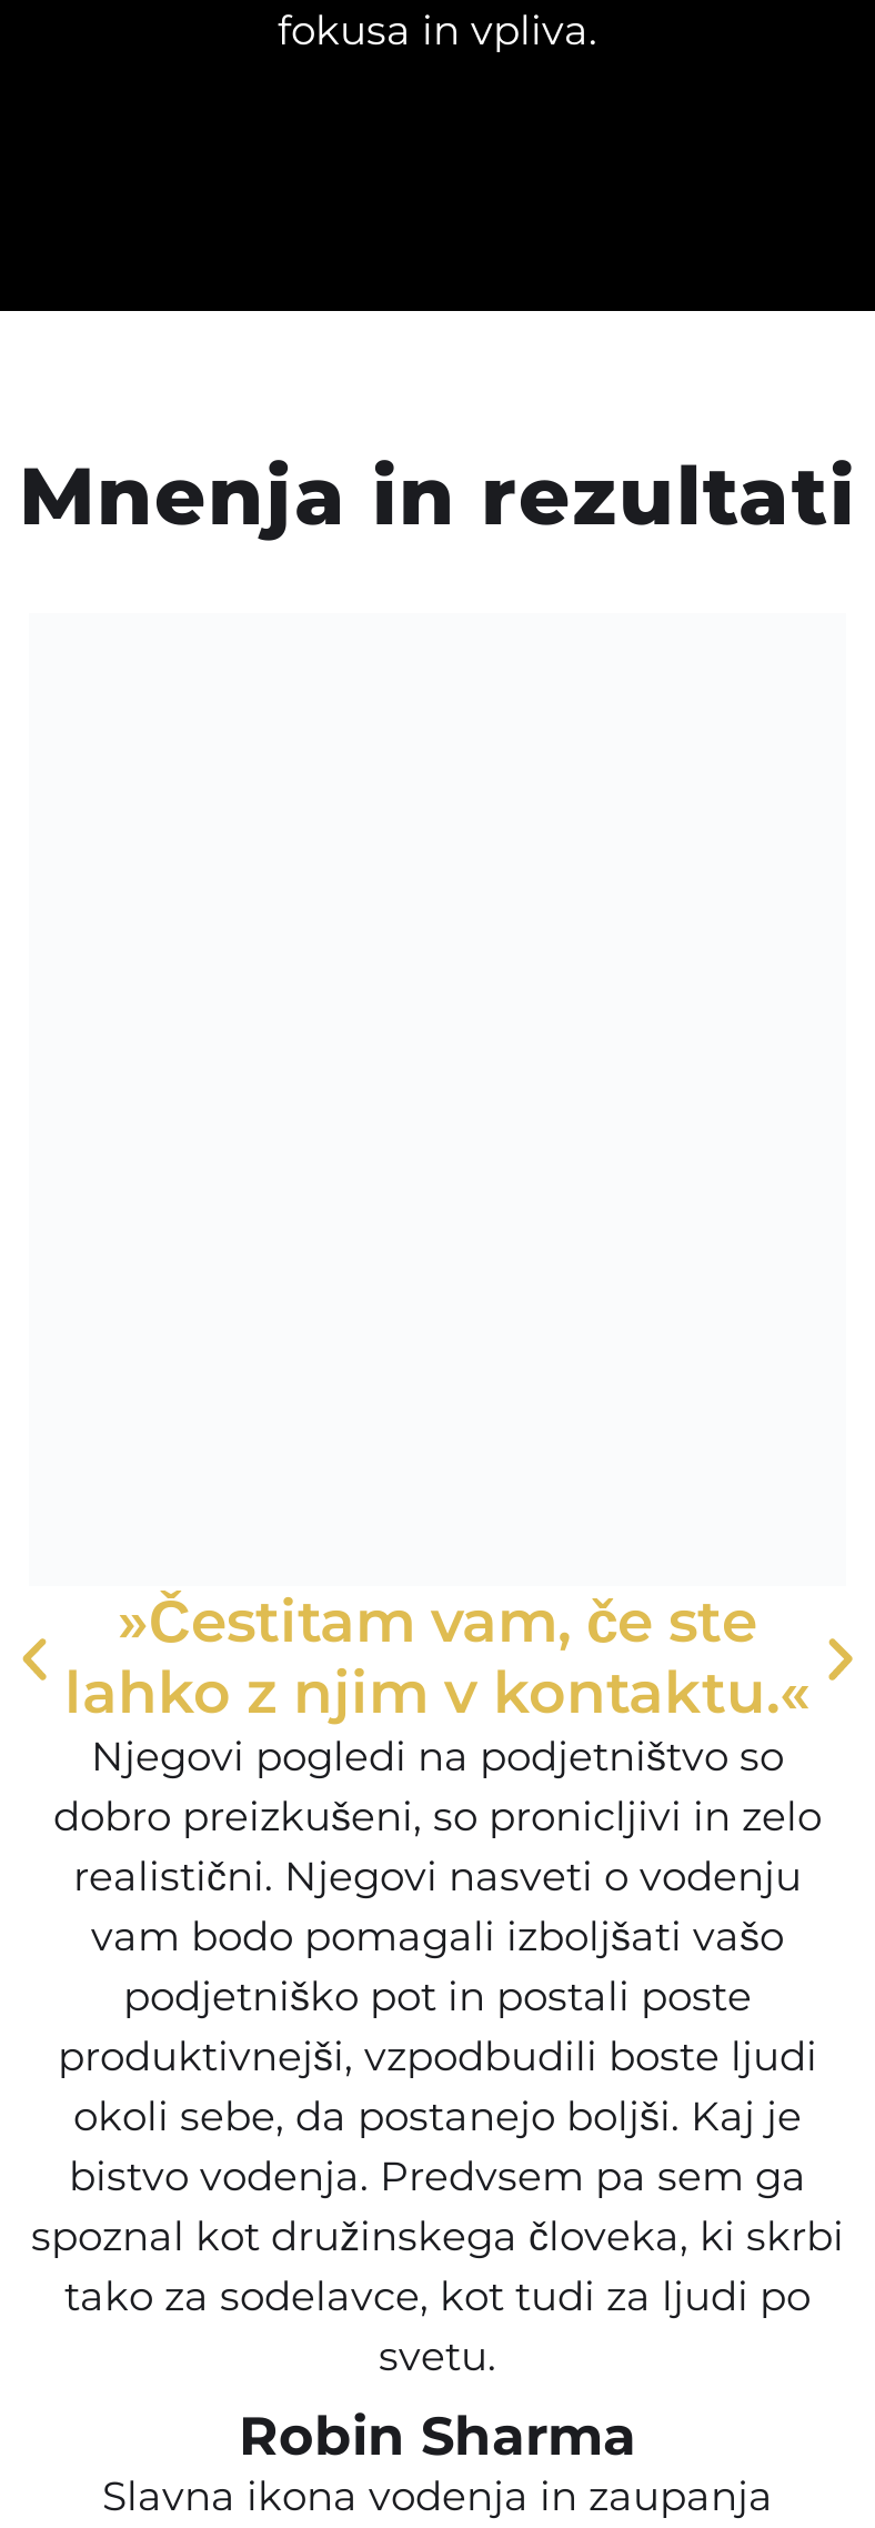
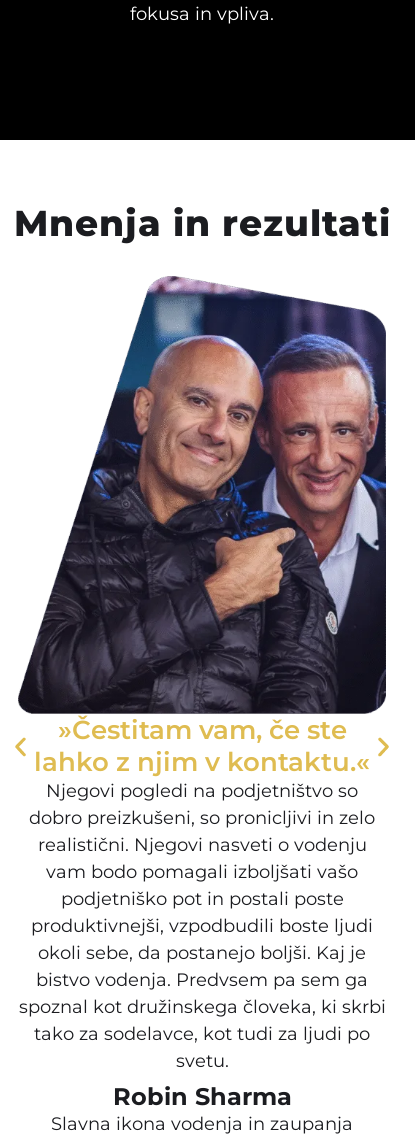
+ [image]
